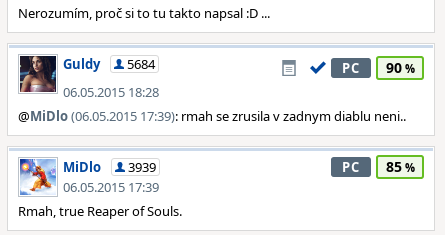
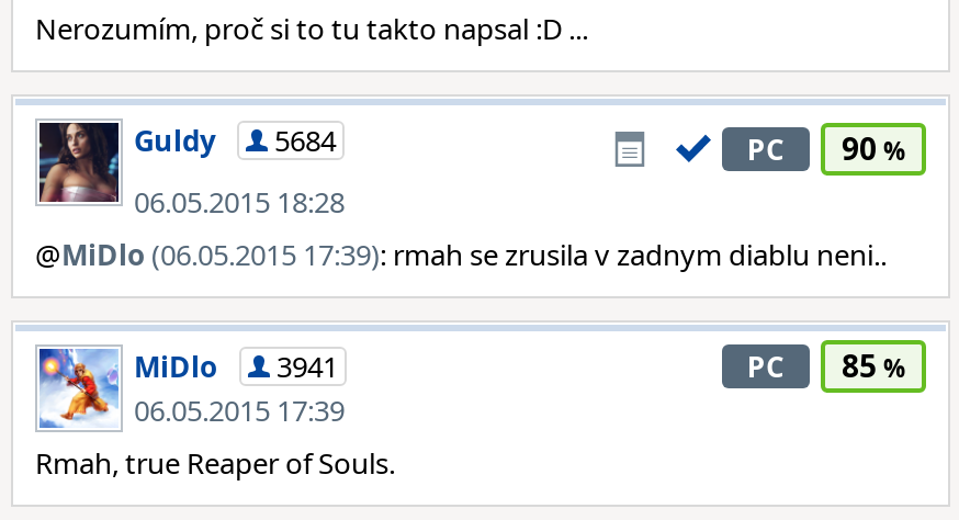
- MiDlo 3939
+ MiDlo 3941
